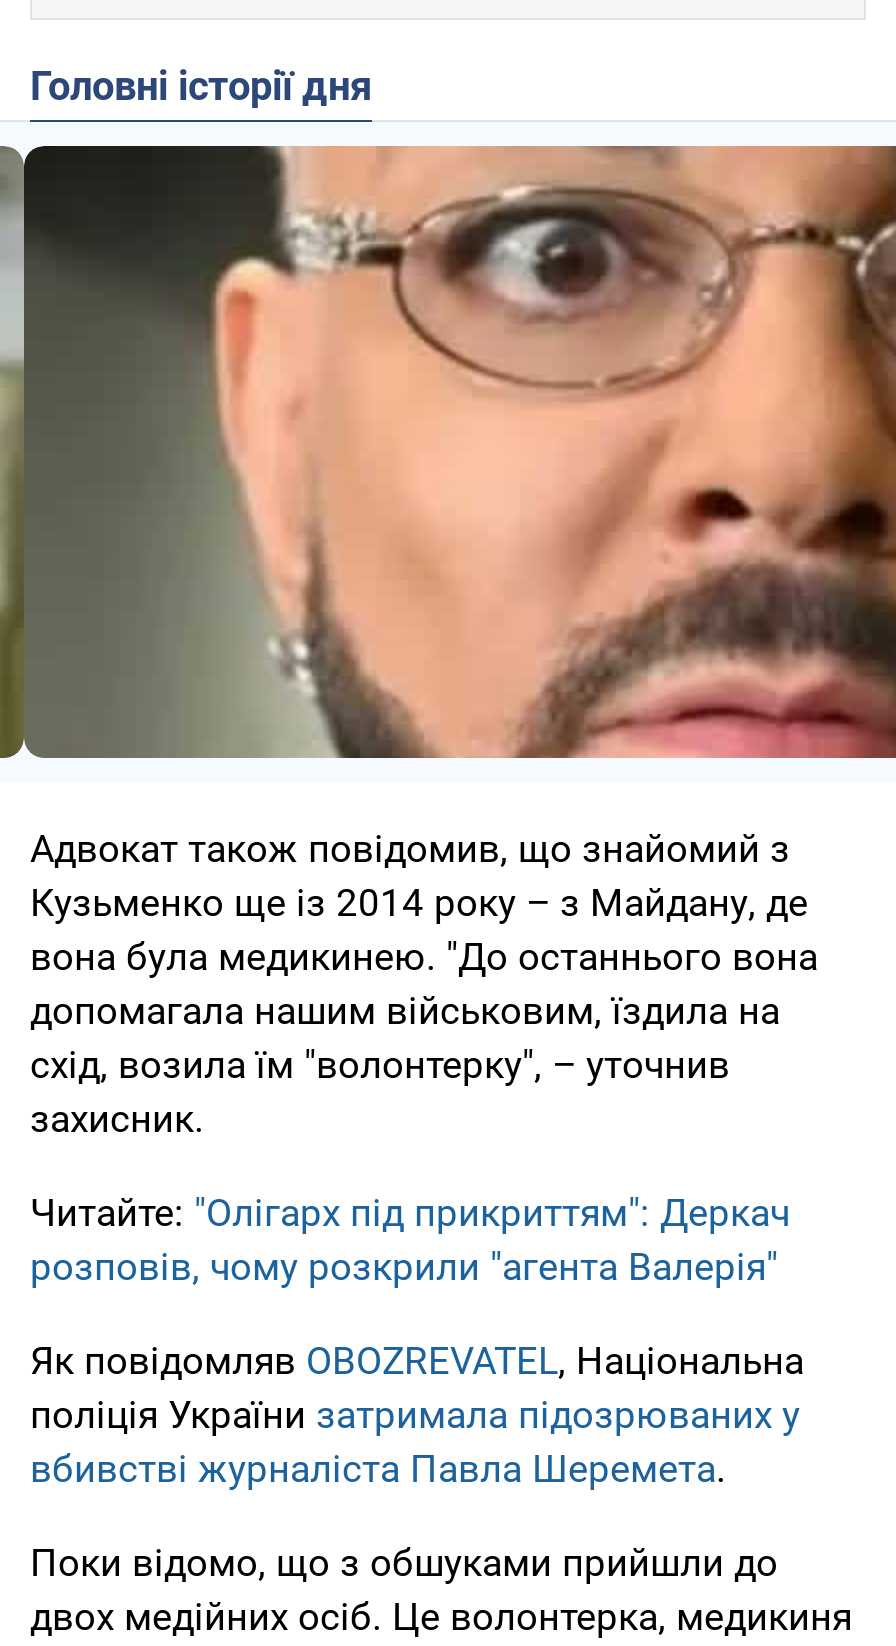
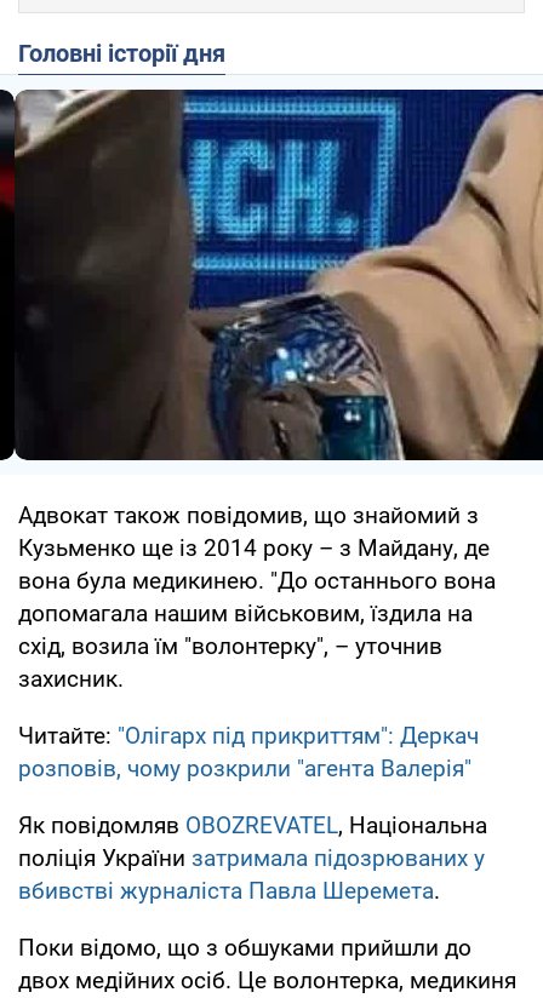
- [image]
+ [image]
